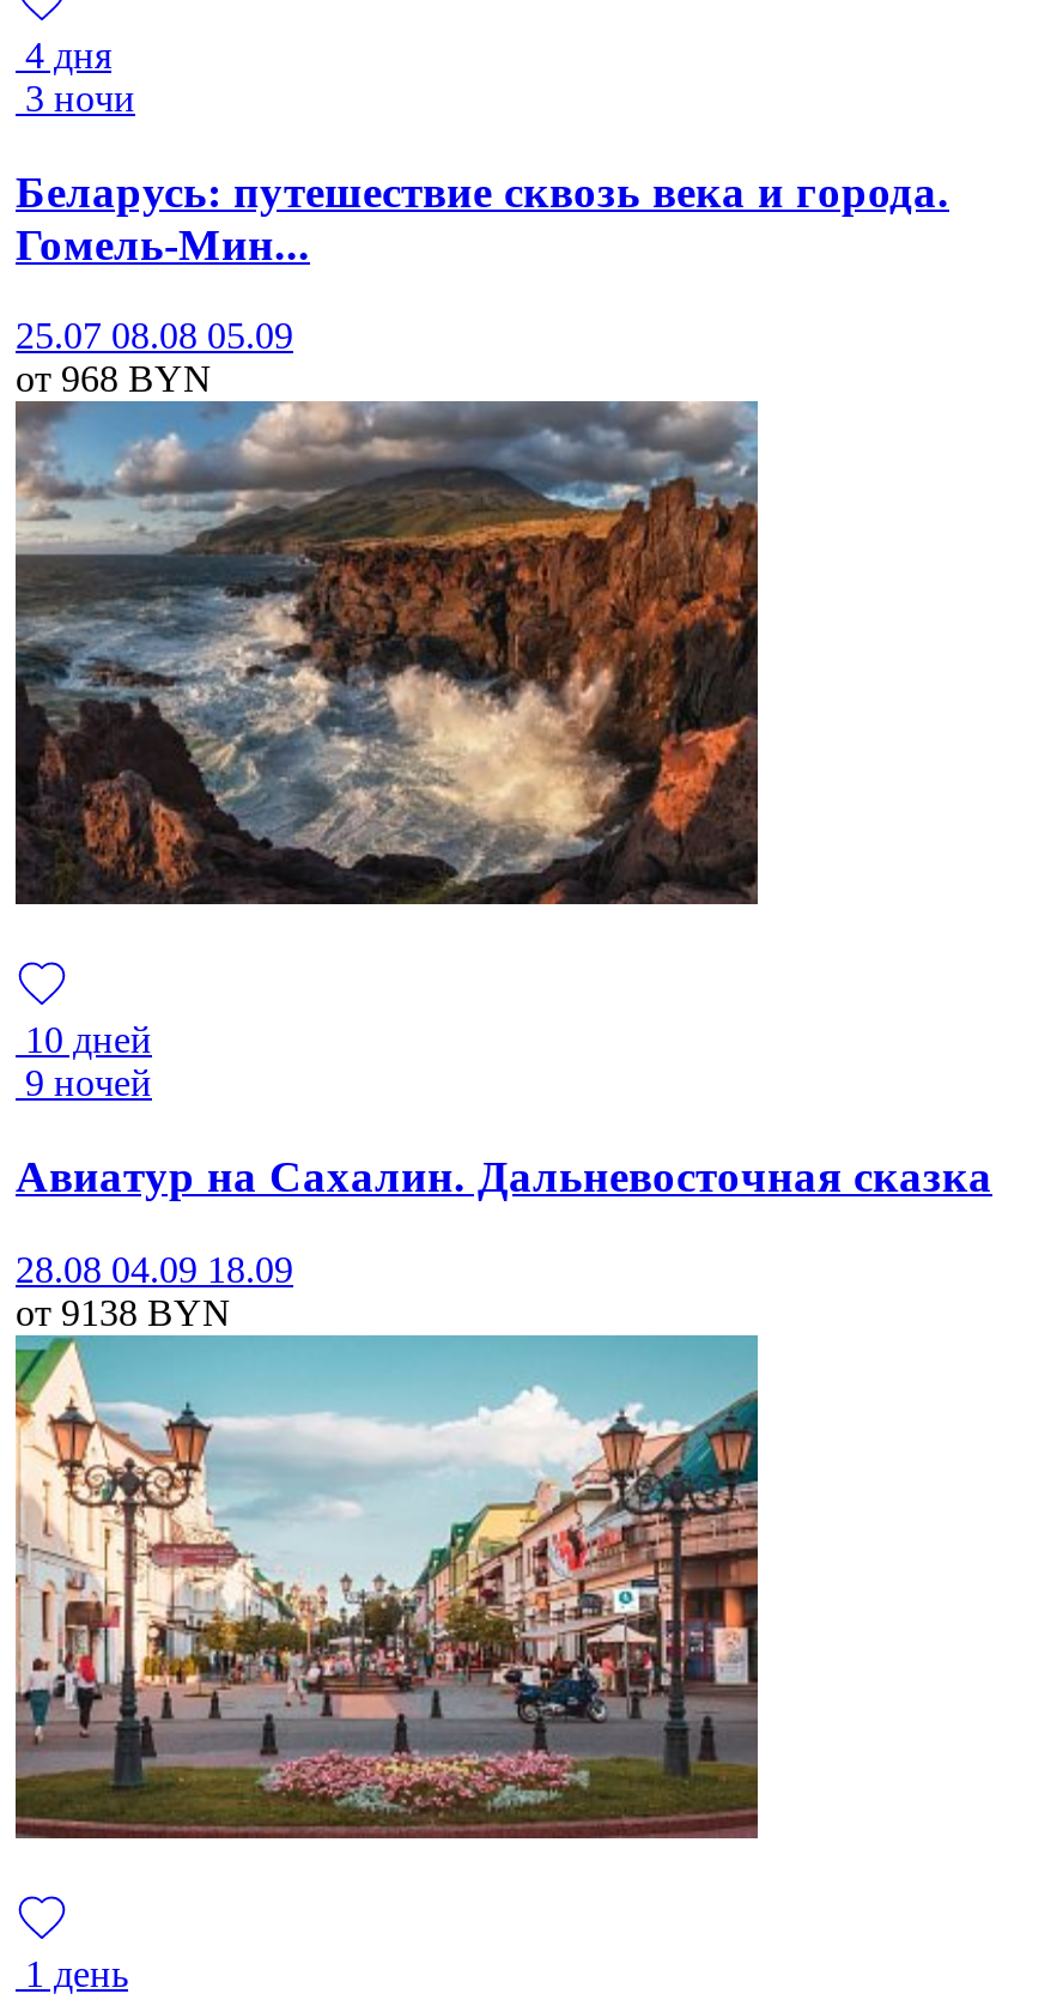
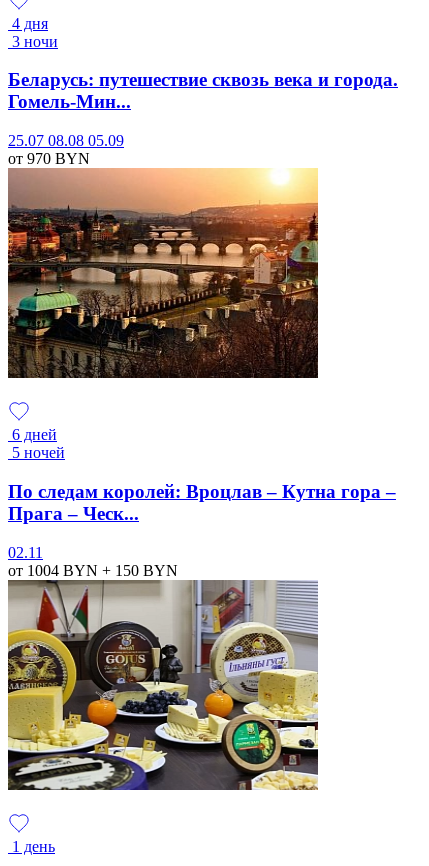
- от 968 BYN
+ от 970 BYN

- [image]
+ [image]

- 10 дней
- 9 ночей
+ 6 дней
+ 5 ночей

- Авиатур на Сахалин. Дальневосточная сказка
+ По следам королей: Вроцлав – Кутна гора –
+ Прага – Ческ...

- 28.08 04.09 18.09
- от 9138 BYN
+ 02.11
+ от 1004 BYN + 150 BYN

- [image]
+ [image]
